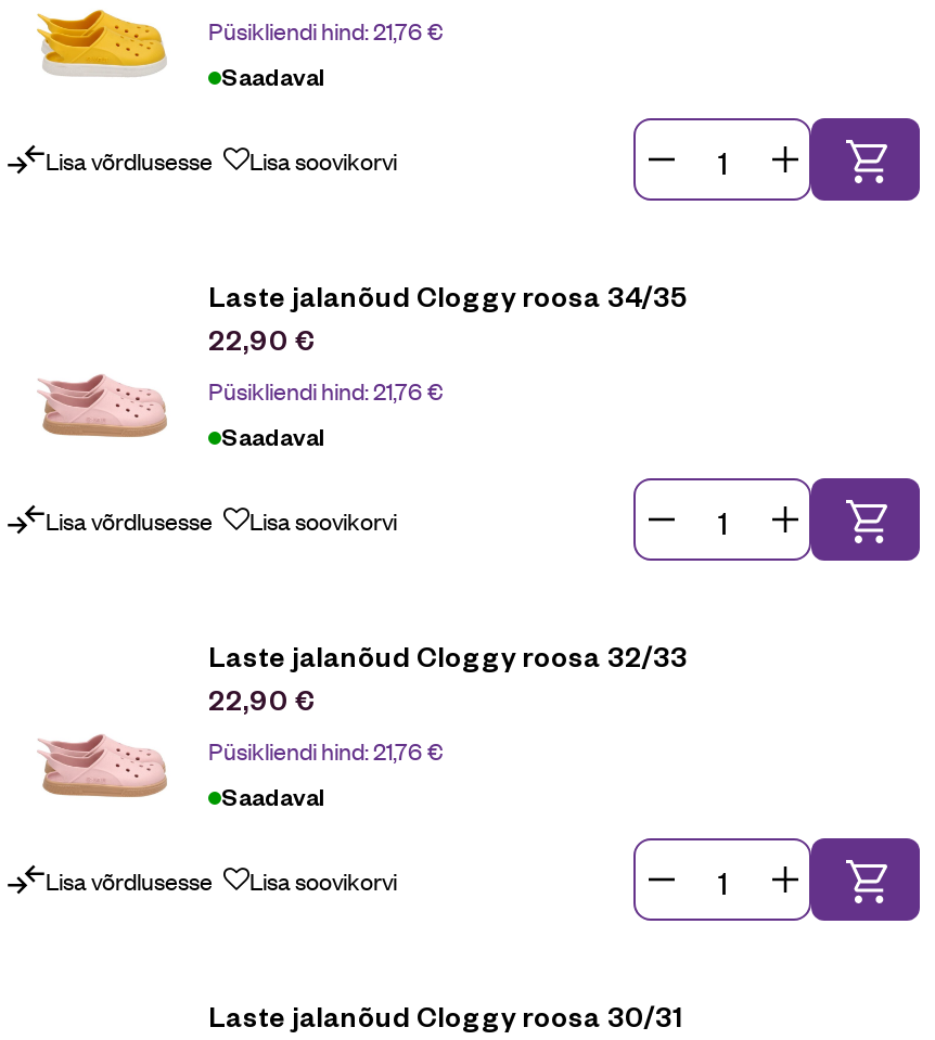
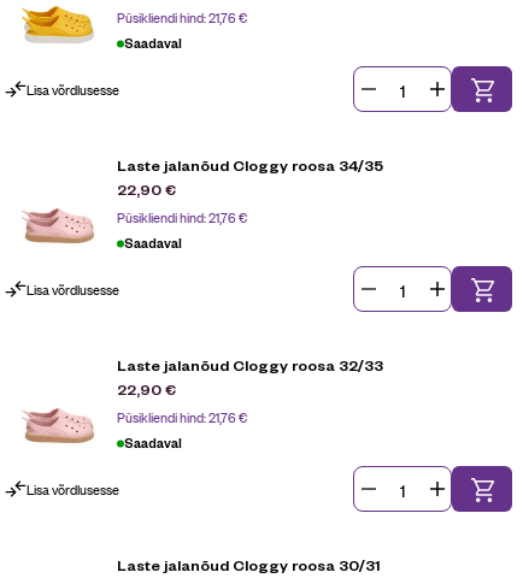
- Lisa soovikorvi

- Lisa soovikorvi

- Lisa soovikorvi
